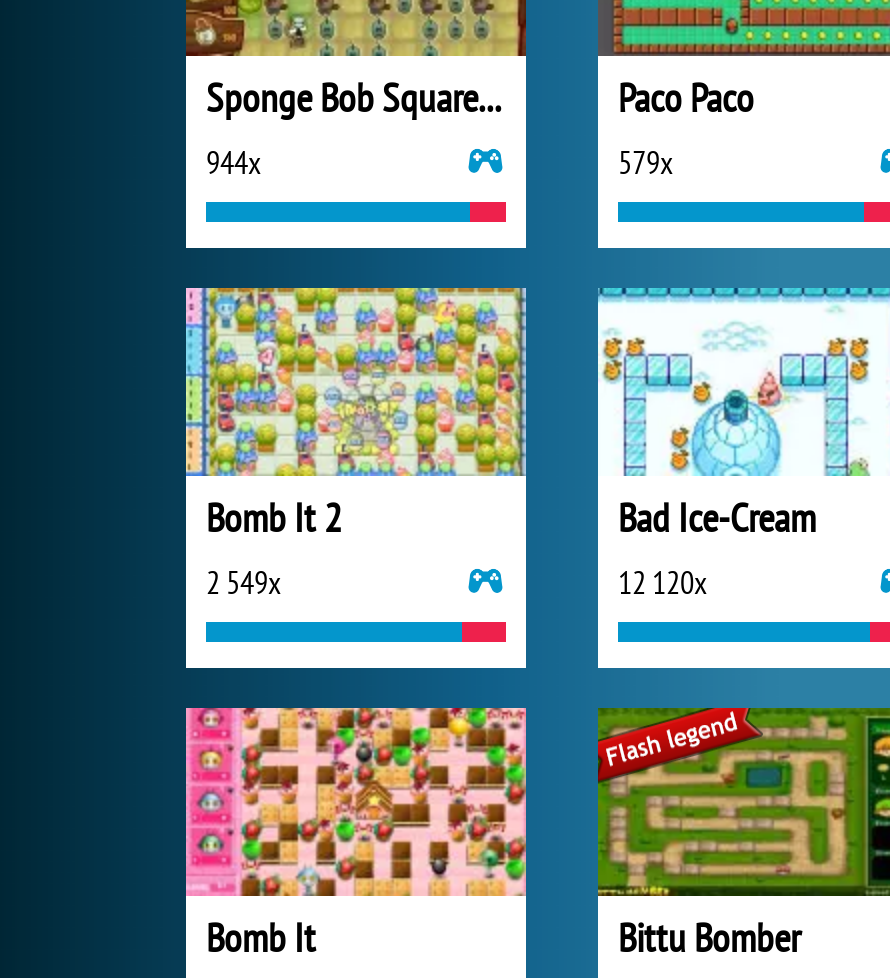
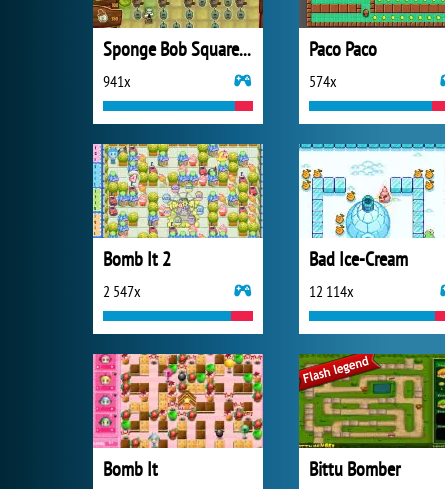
- 944x
+ 941x

- 579x
+ 574x

- 2 549x
+ 2 547x

- 12 120x
+ 12 114x
